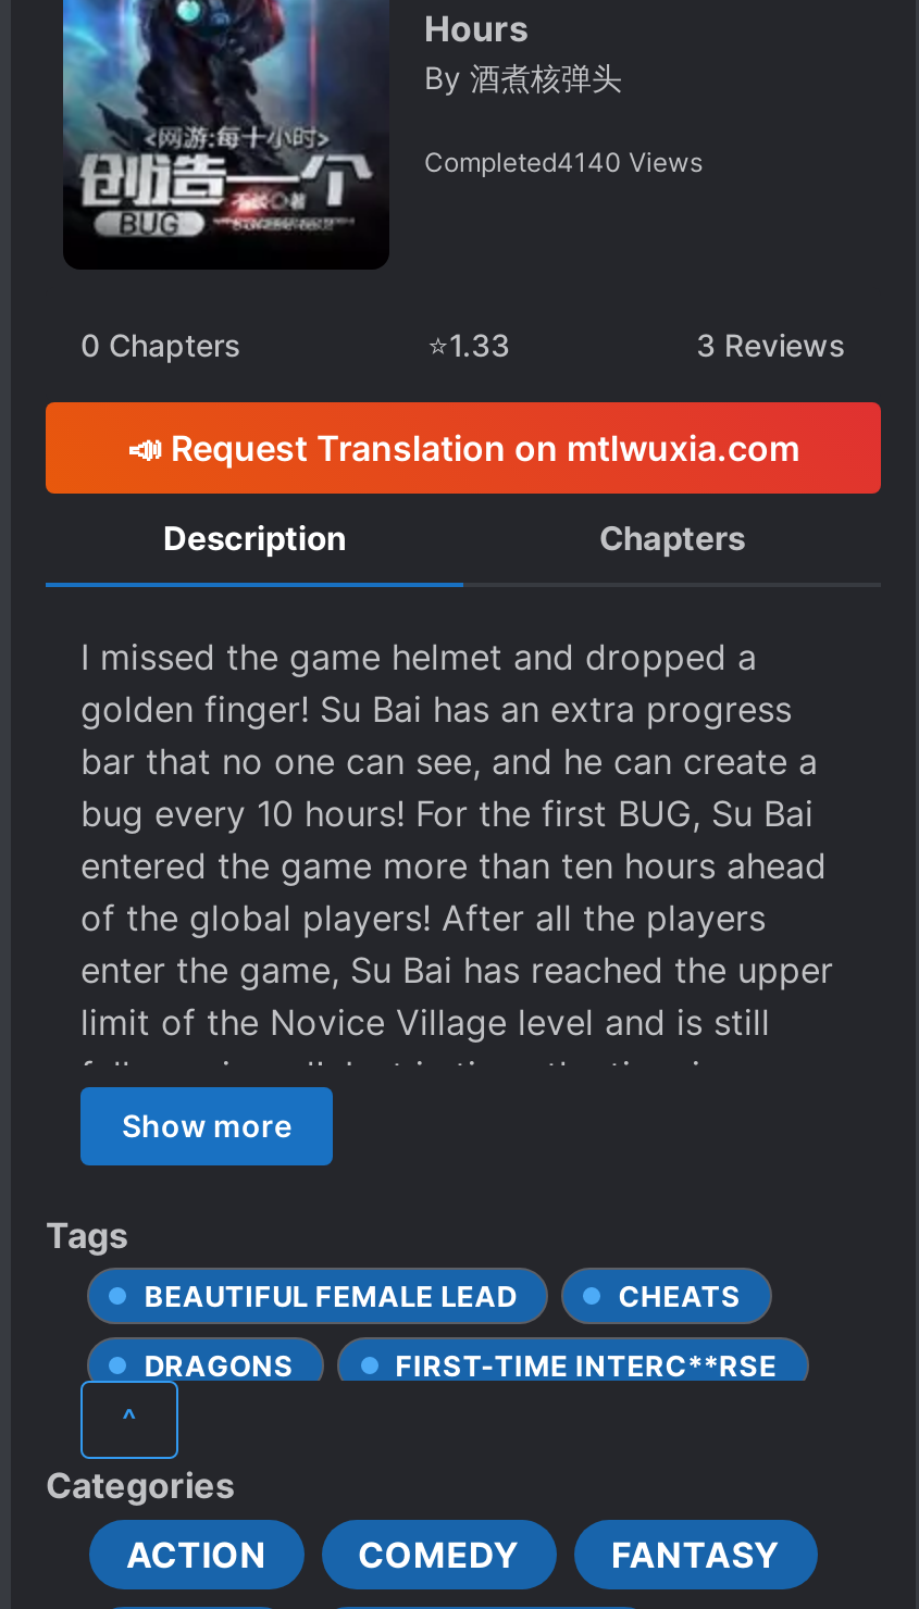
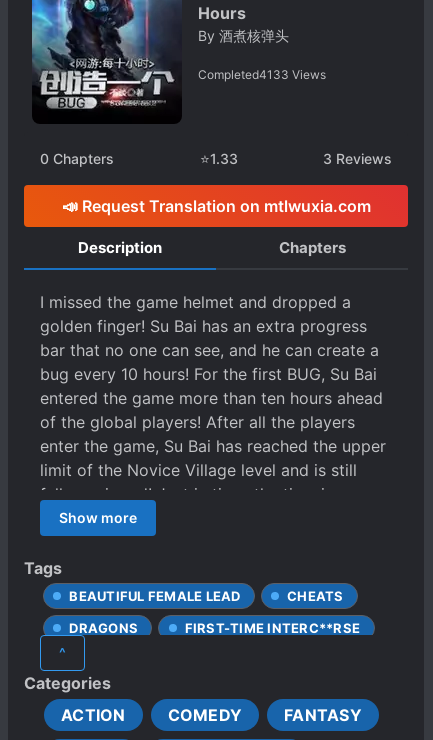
- Completed4140 Views
+ Completed4133 Views
